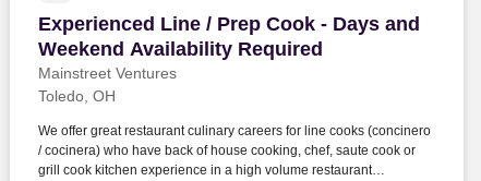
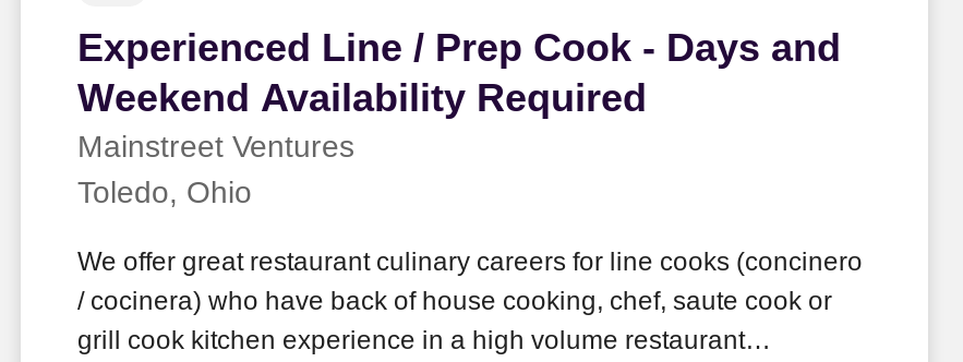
- Toledo, OH
+ Toledo, Ohio
